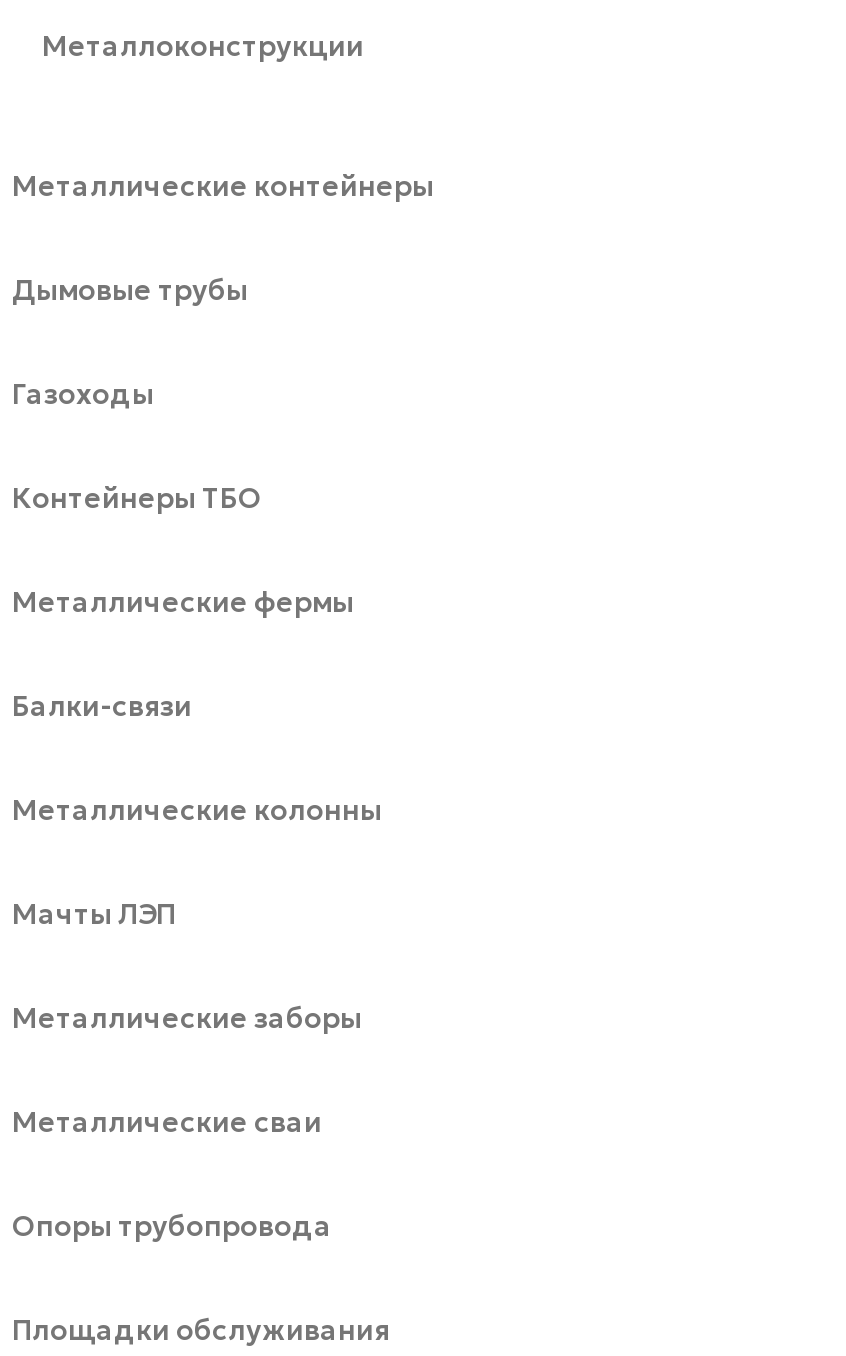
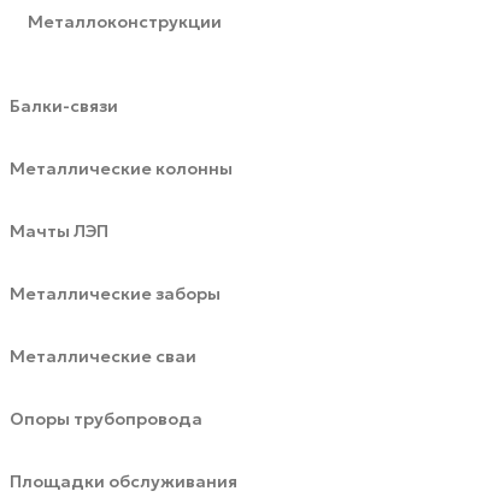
- Металлические контейнеры
- Дымовые трубы
- Газоходы
- Контейнеры ТБО
- Металлические фермы
